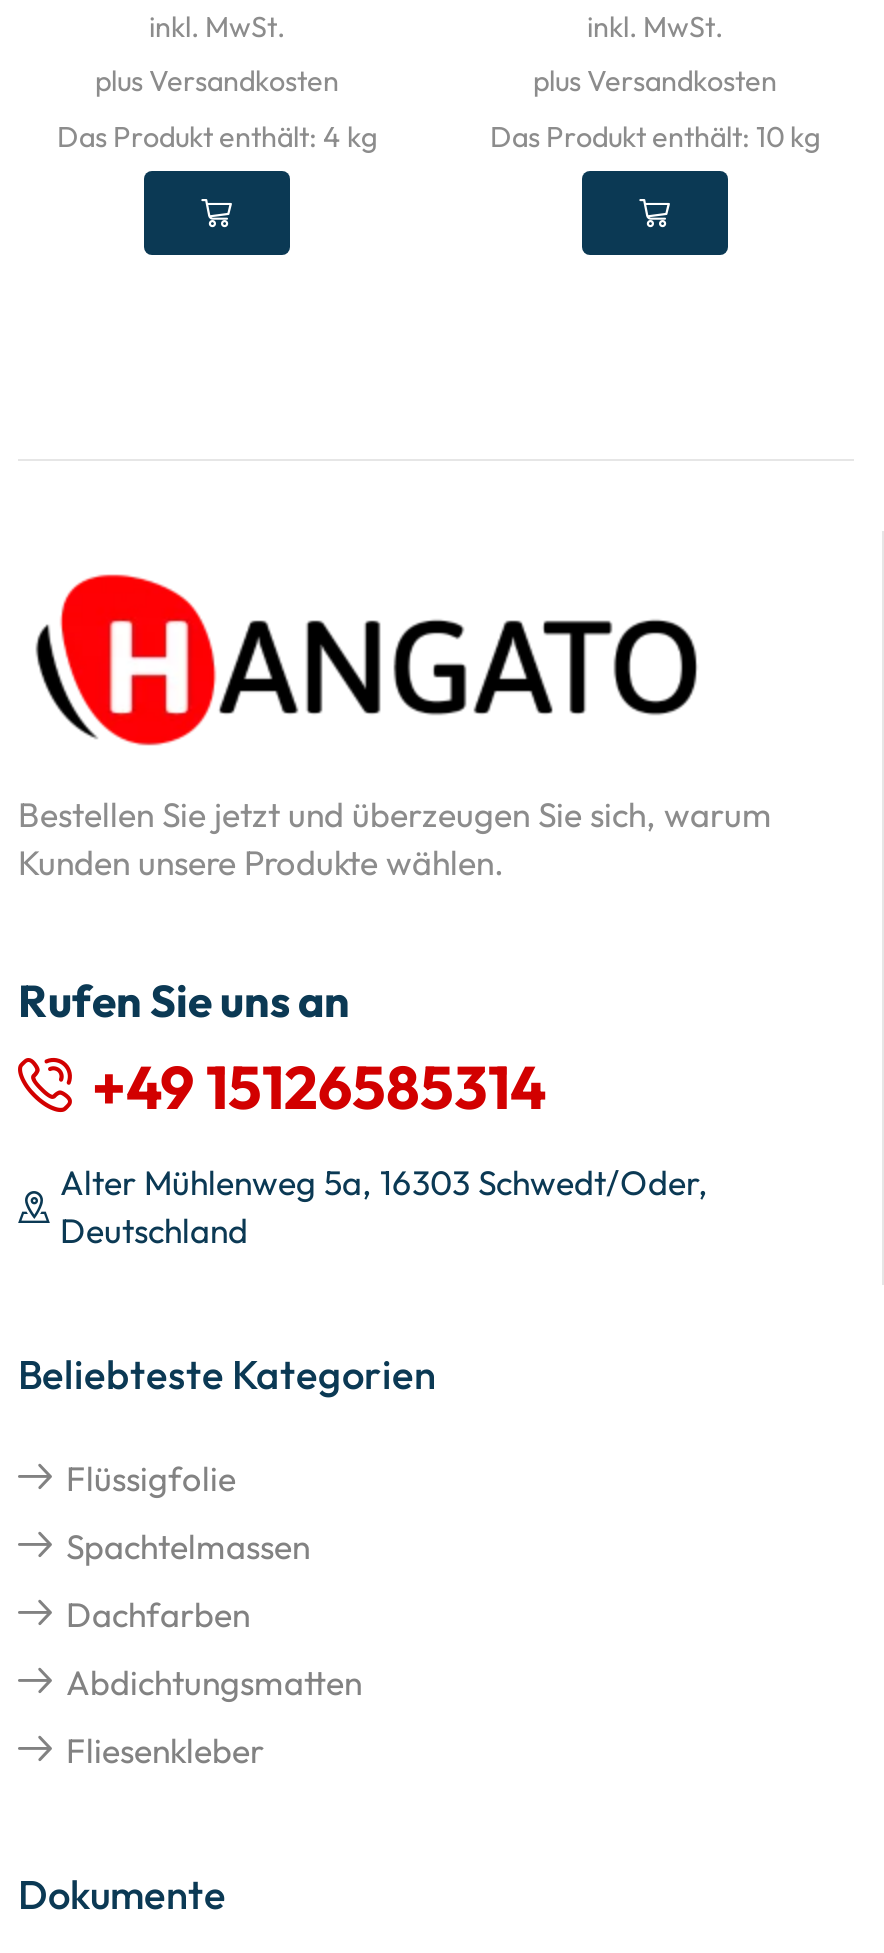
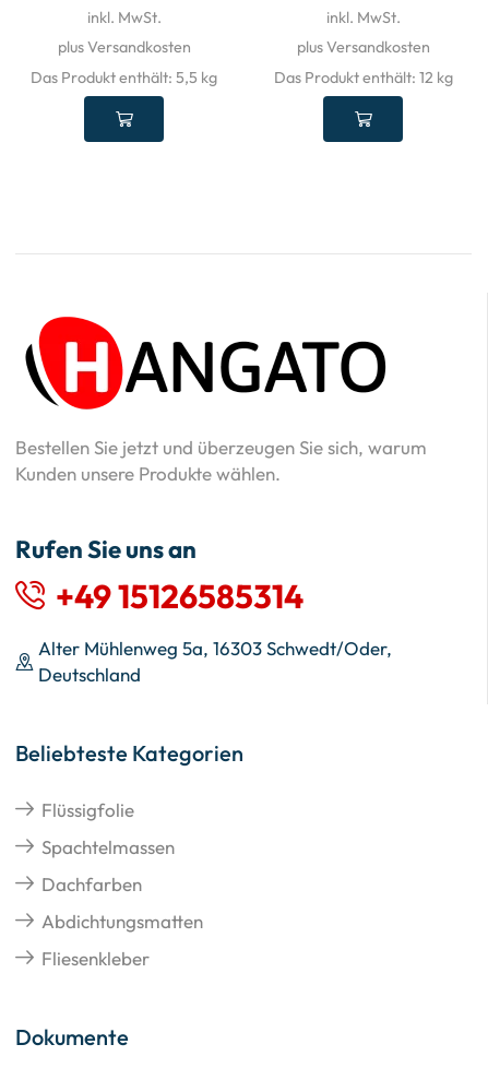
- Das Produkt enthält: 4 kg
+ Das Produkt enthält: 5,5 kg

- Das Produkt enthält: 10 kg
+ Das Produkt enthält: 12 kg
